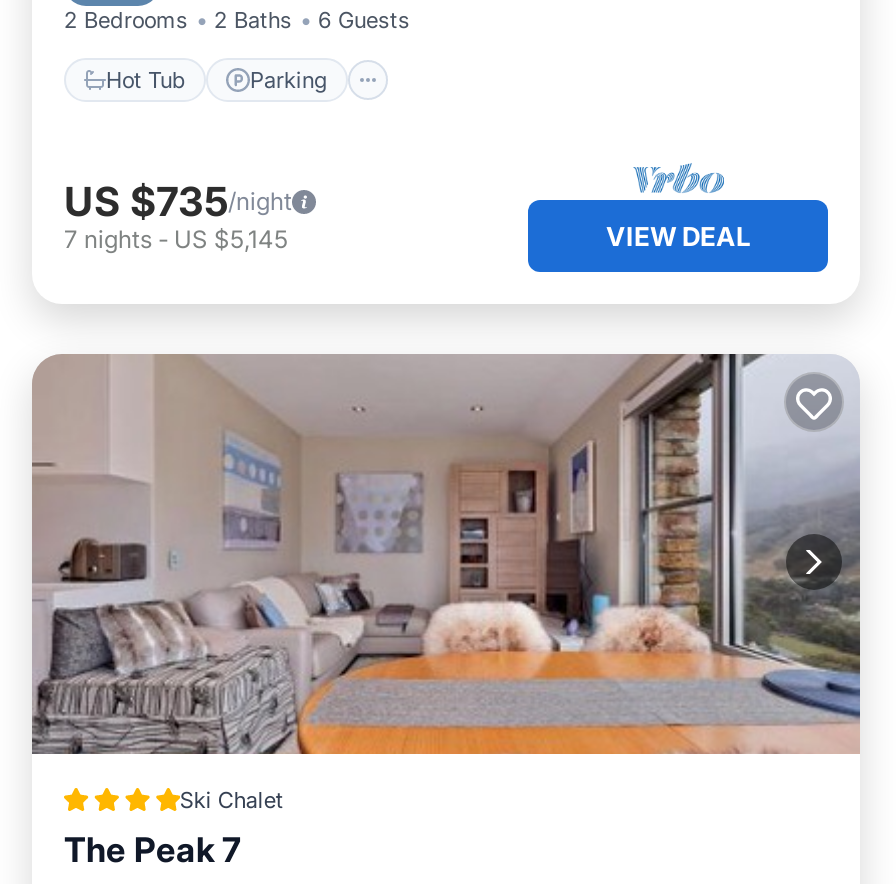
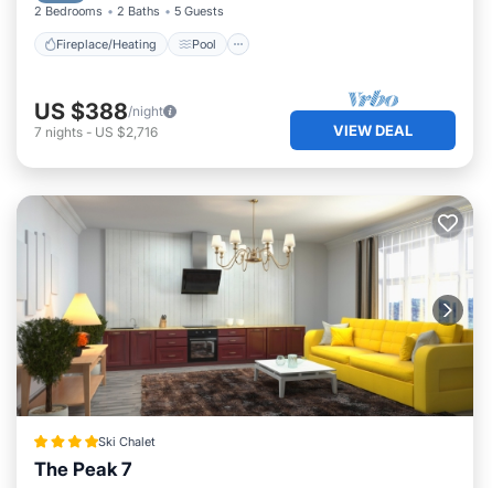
- 2 Bedrooms 2 Baths 6 Guests
+ 2 Bedrooms 2 Baths 5 Guests

- Hot Tub
- Parking
+ Fireplace/Heating
+ Pool

- US $735/night
+ US $388/night

- 7 nights - US $5,145
+ 7 nights - US $2,716

- [image]
+ [image]
